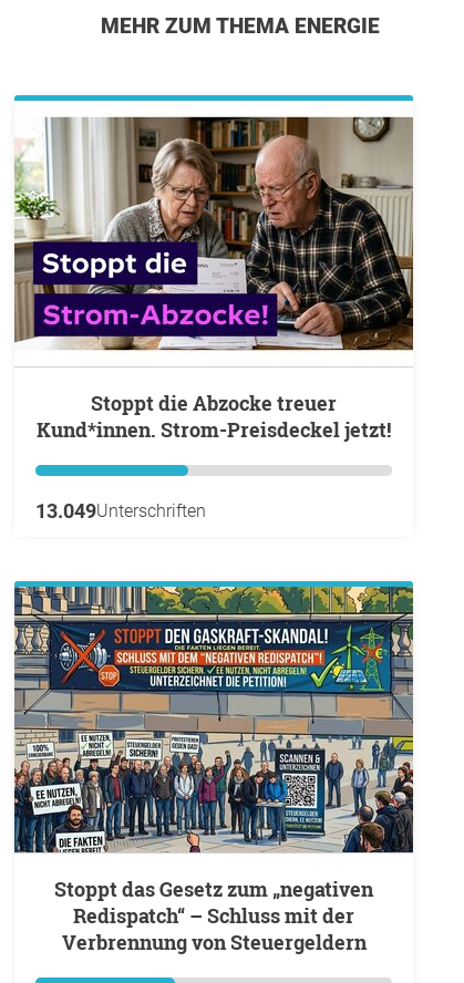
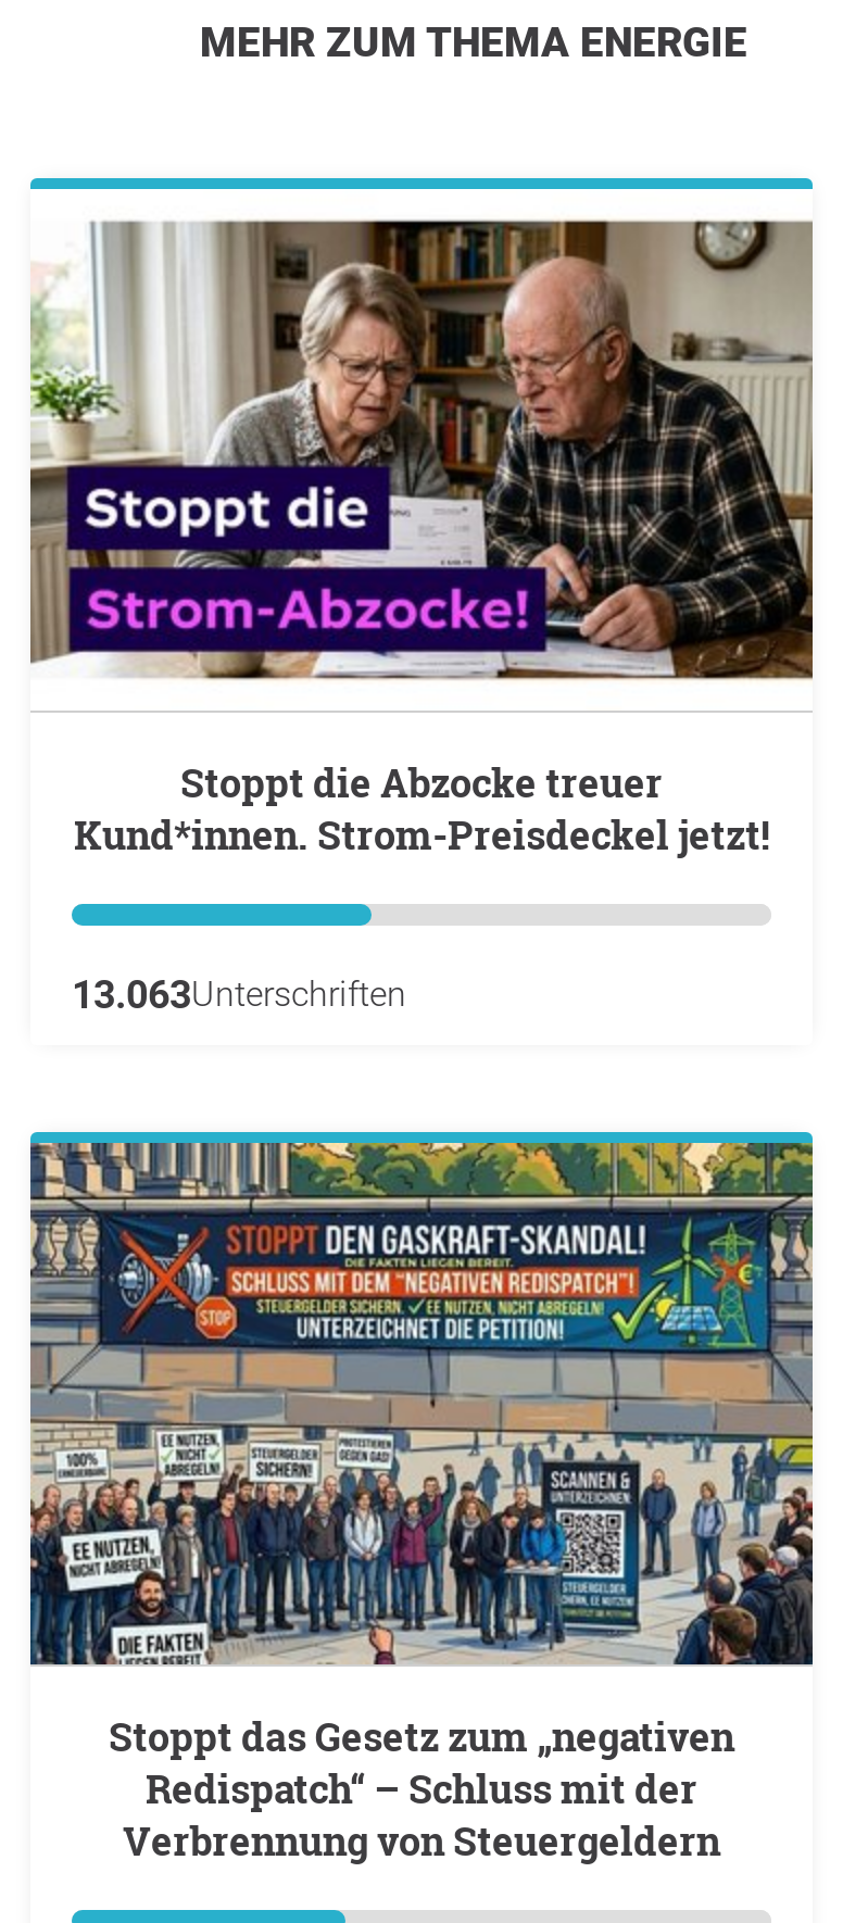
- 13.049Unterschriften
+ 13.063Unterschriften
